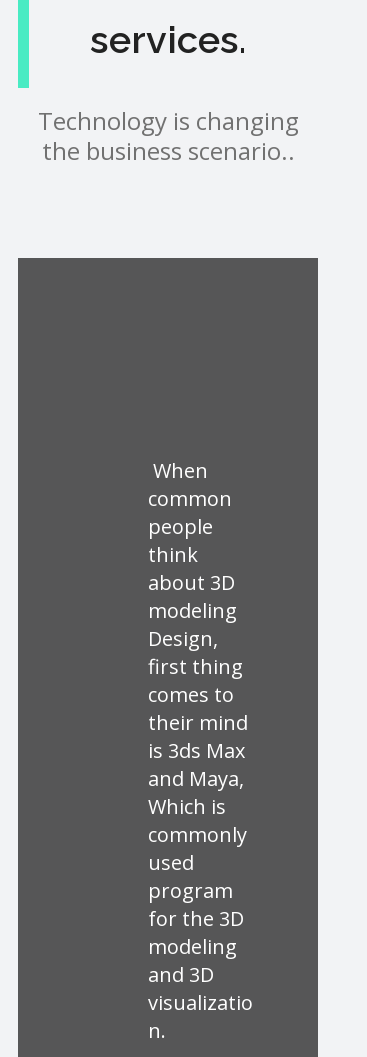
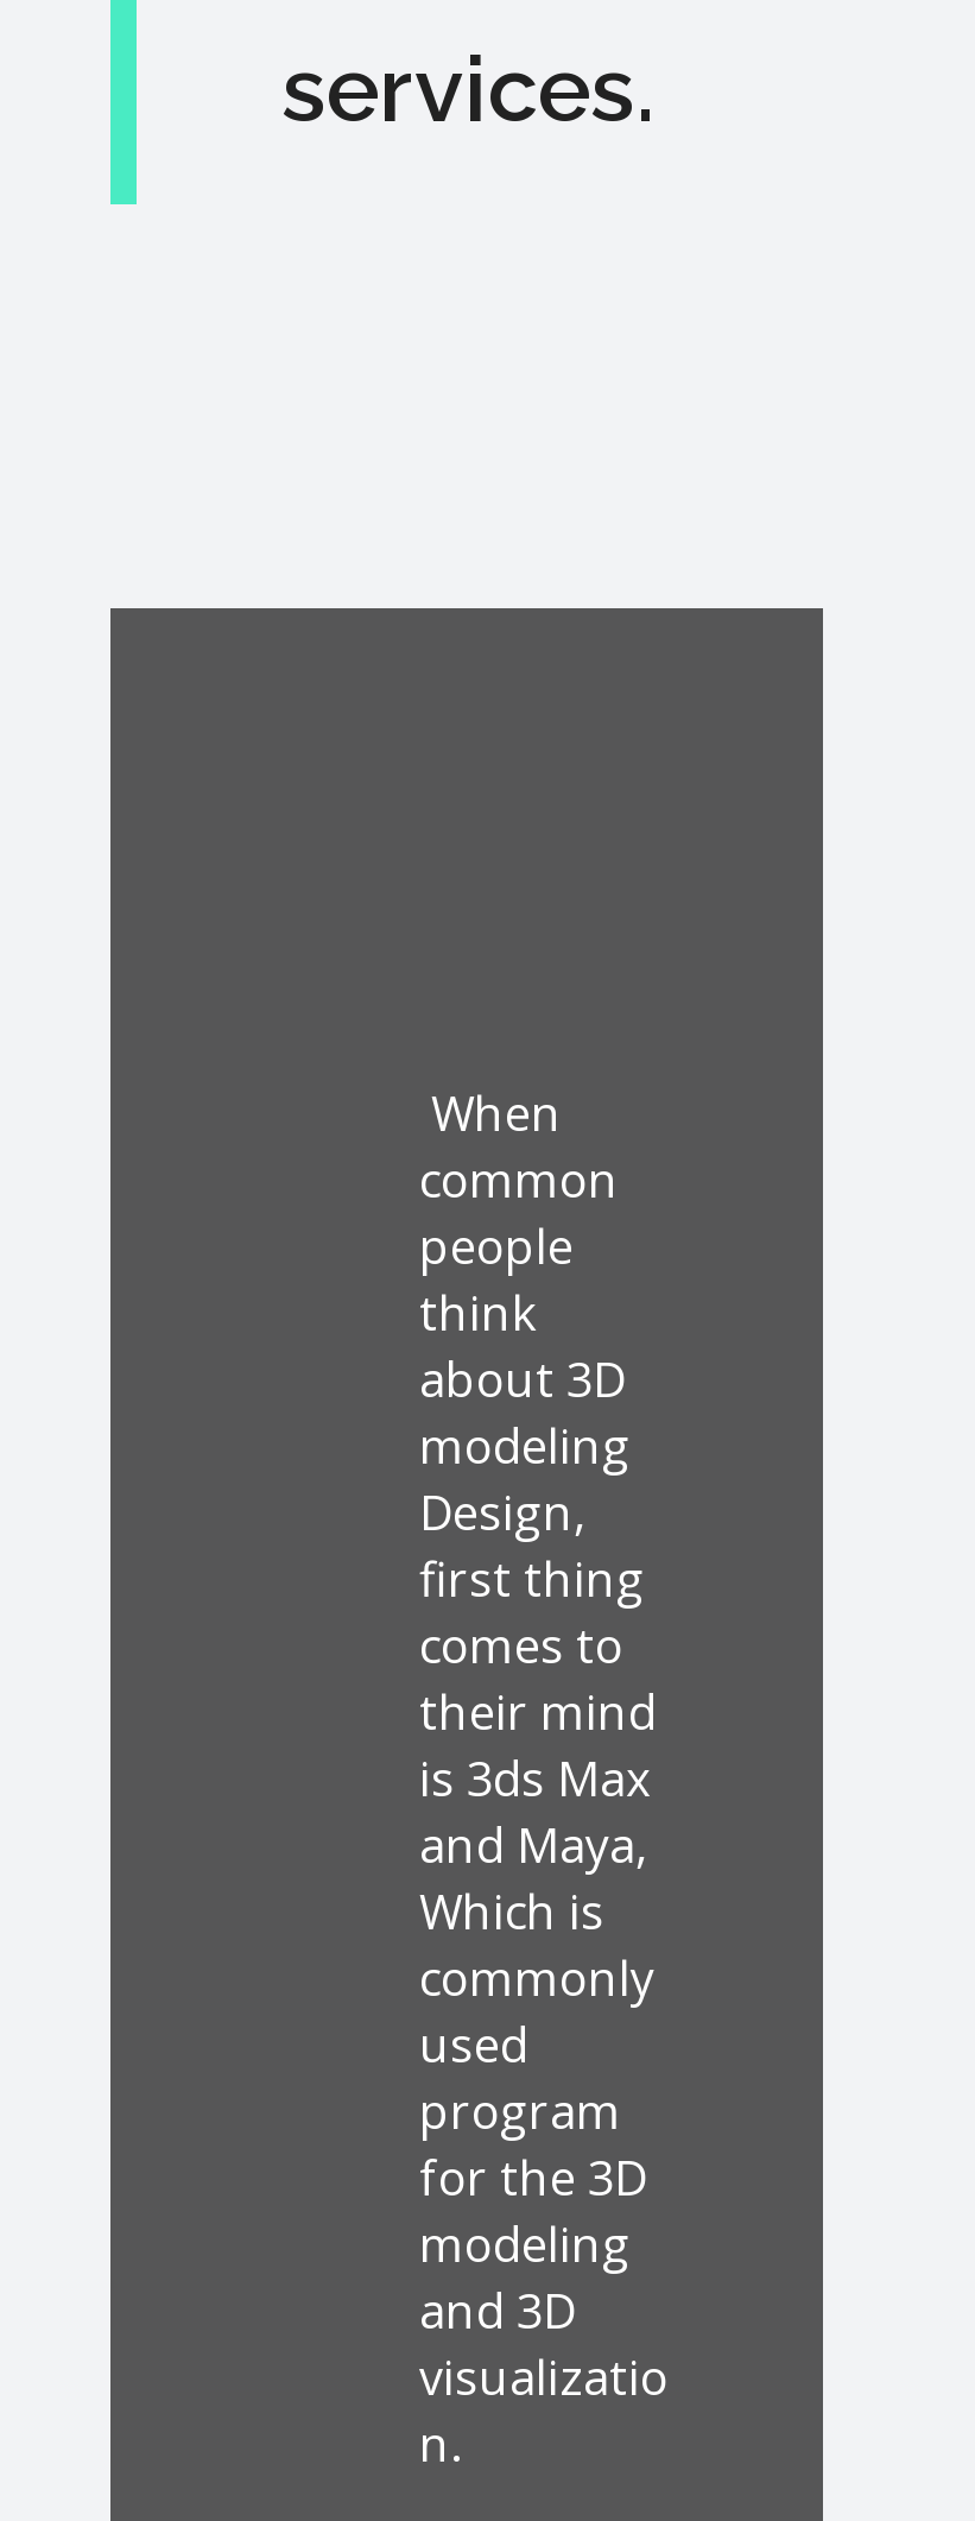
- Technology is changing
- the business scenario..
